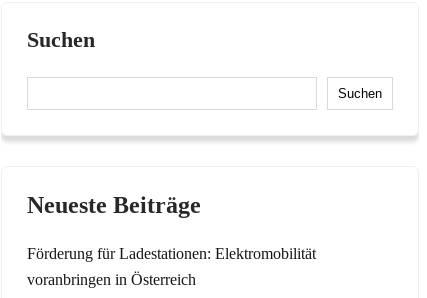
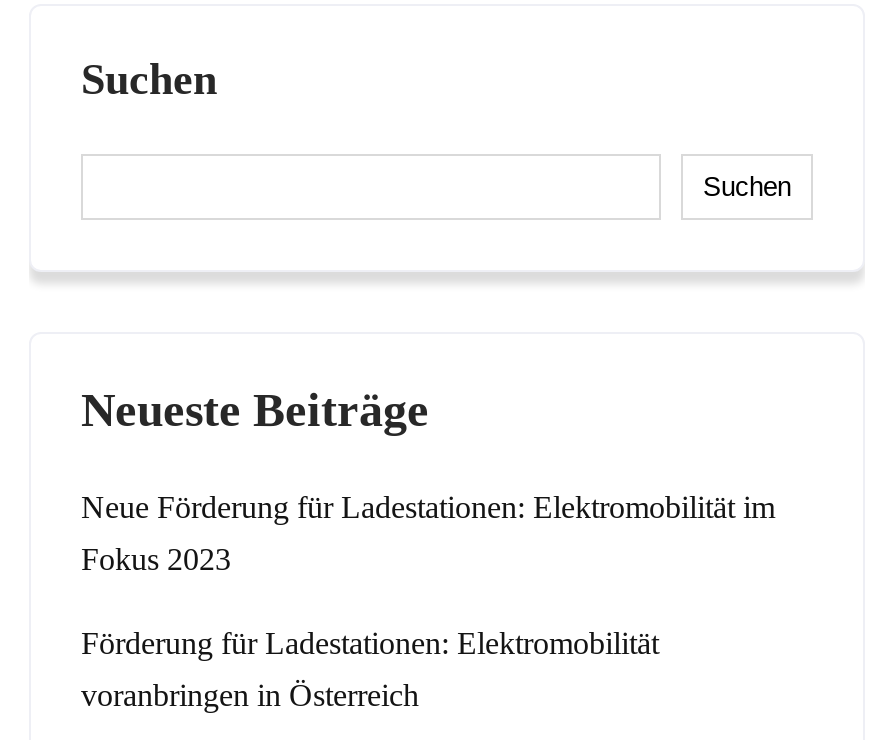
+ Neue Förderung für Ladestationen: Elektromobilität im
+ Fokus 2023
